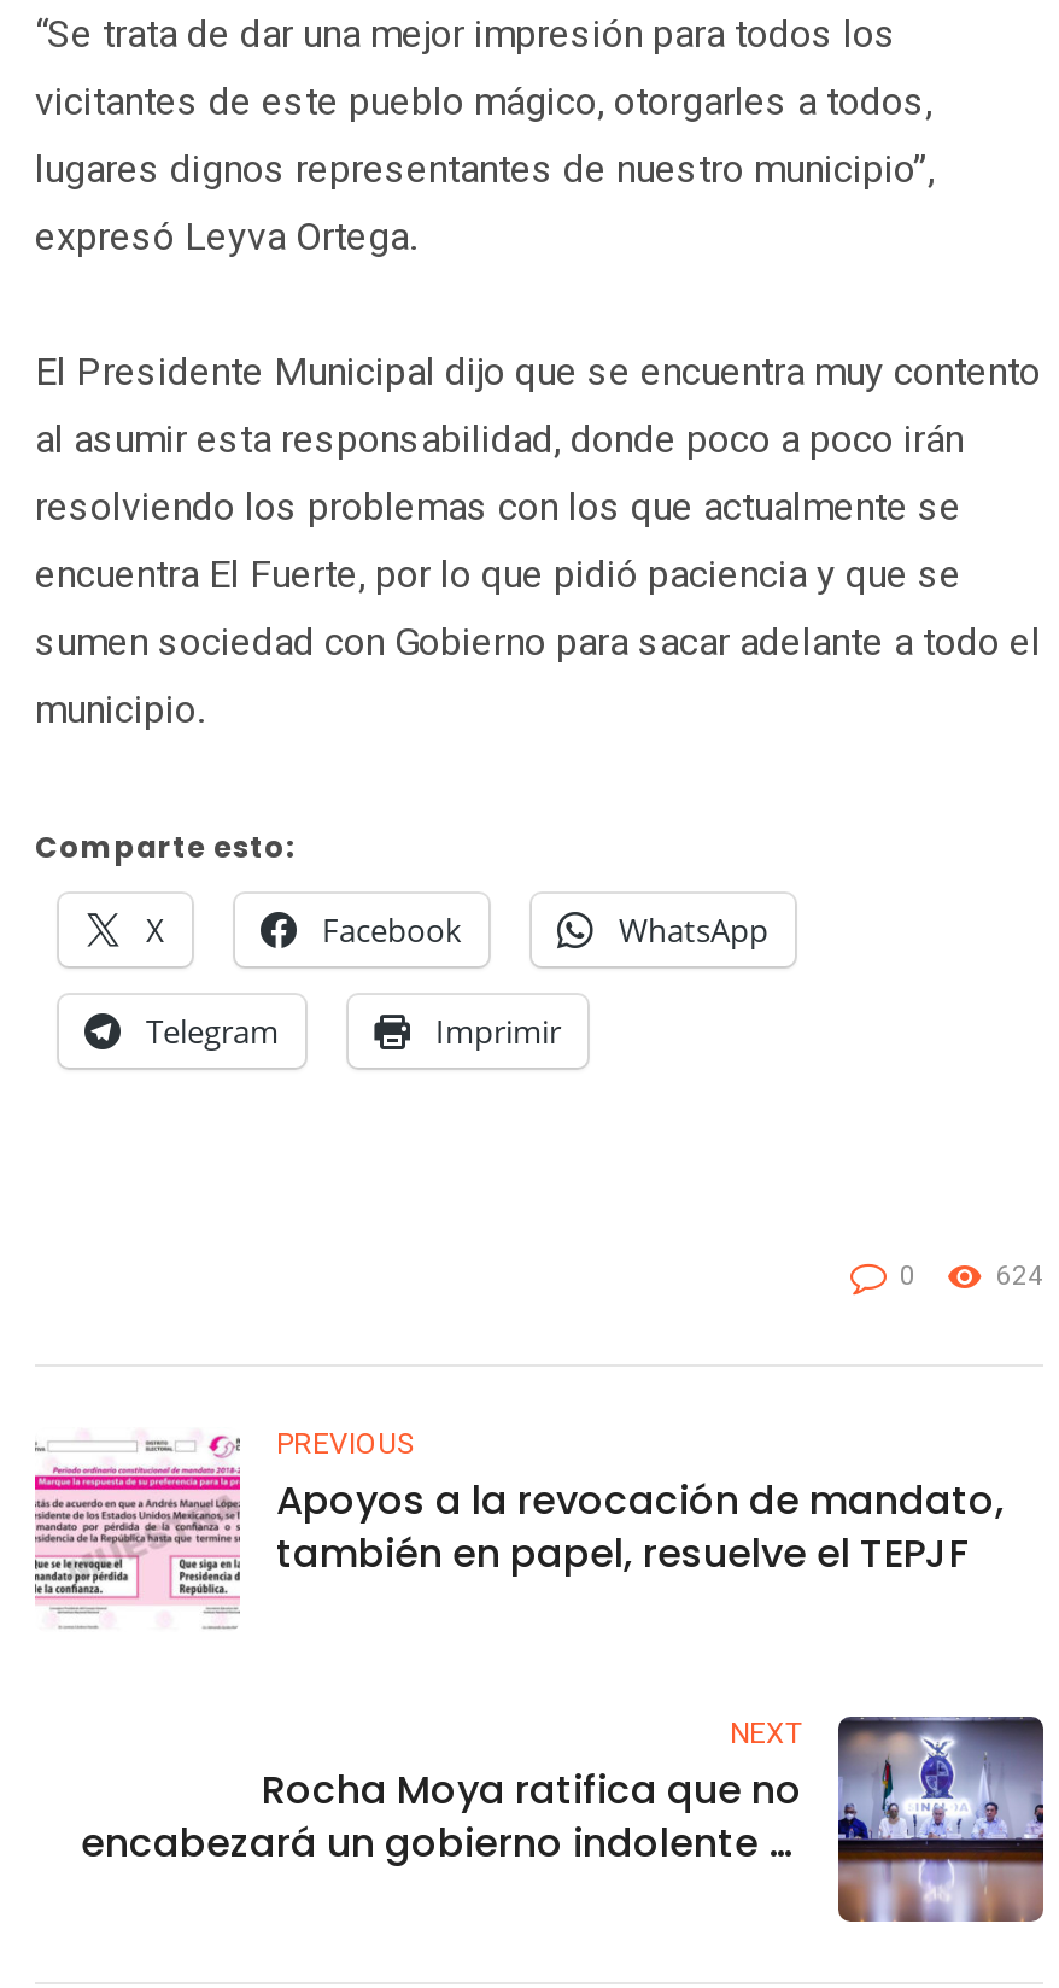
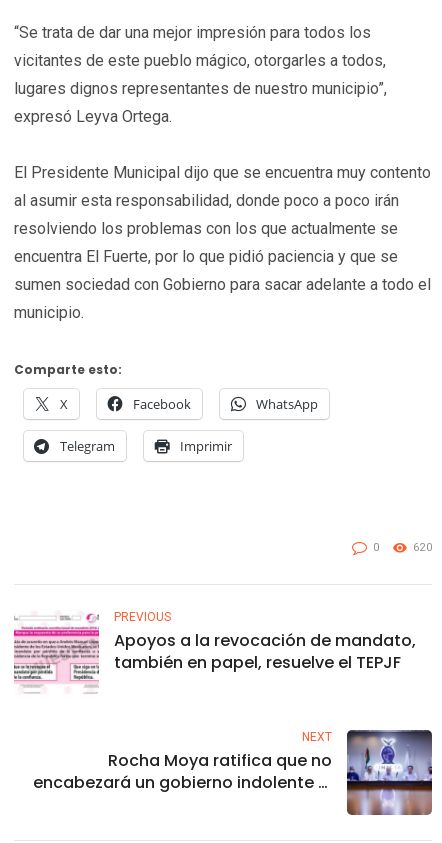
- 624
+ 620
